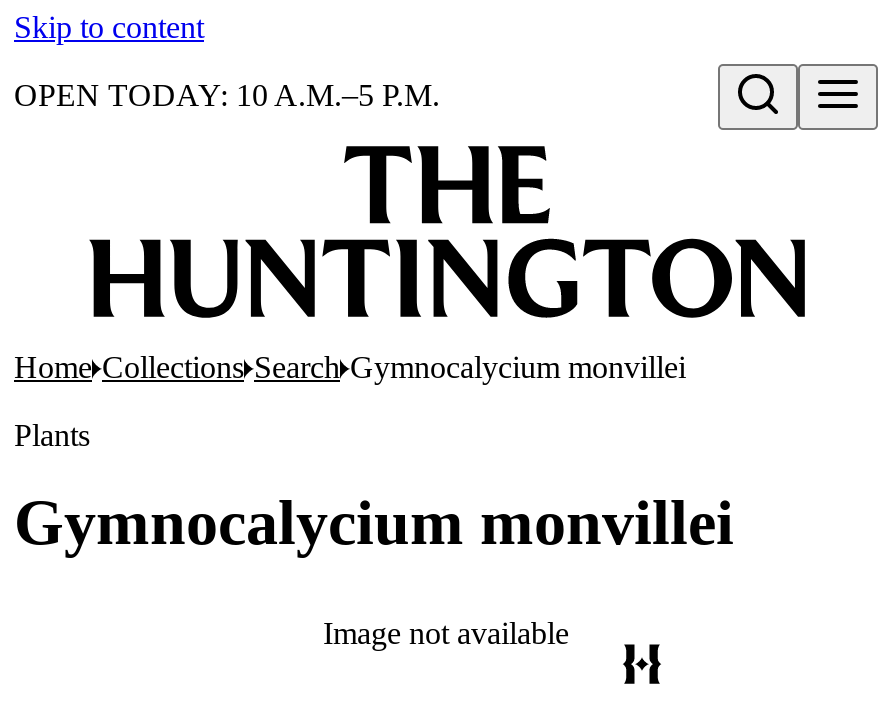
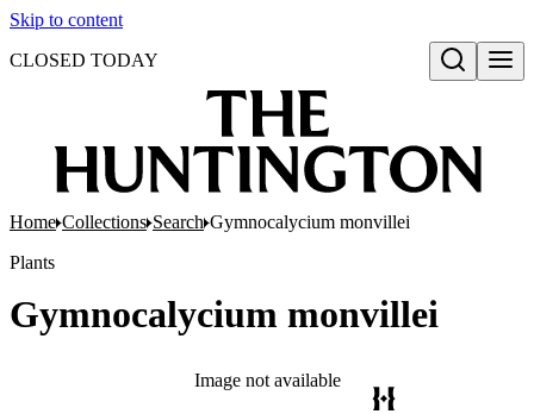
- OPEN TODAY: 10 A.M.–5 P.M.
+ CLOSED TODAY
